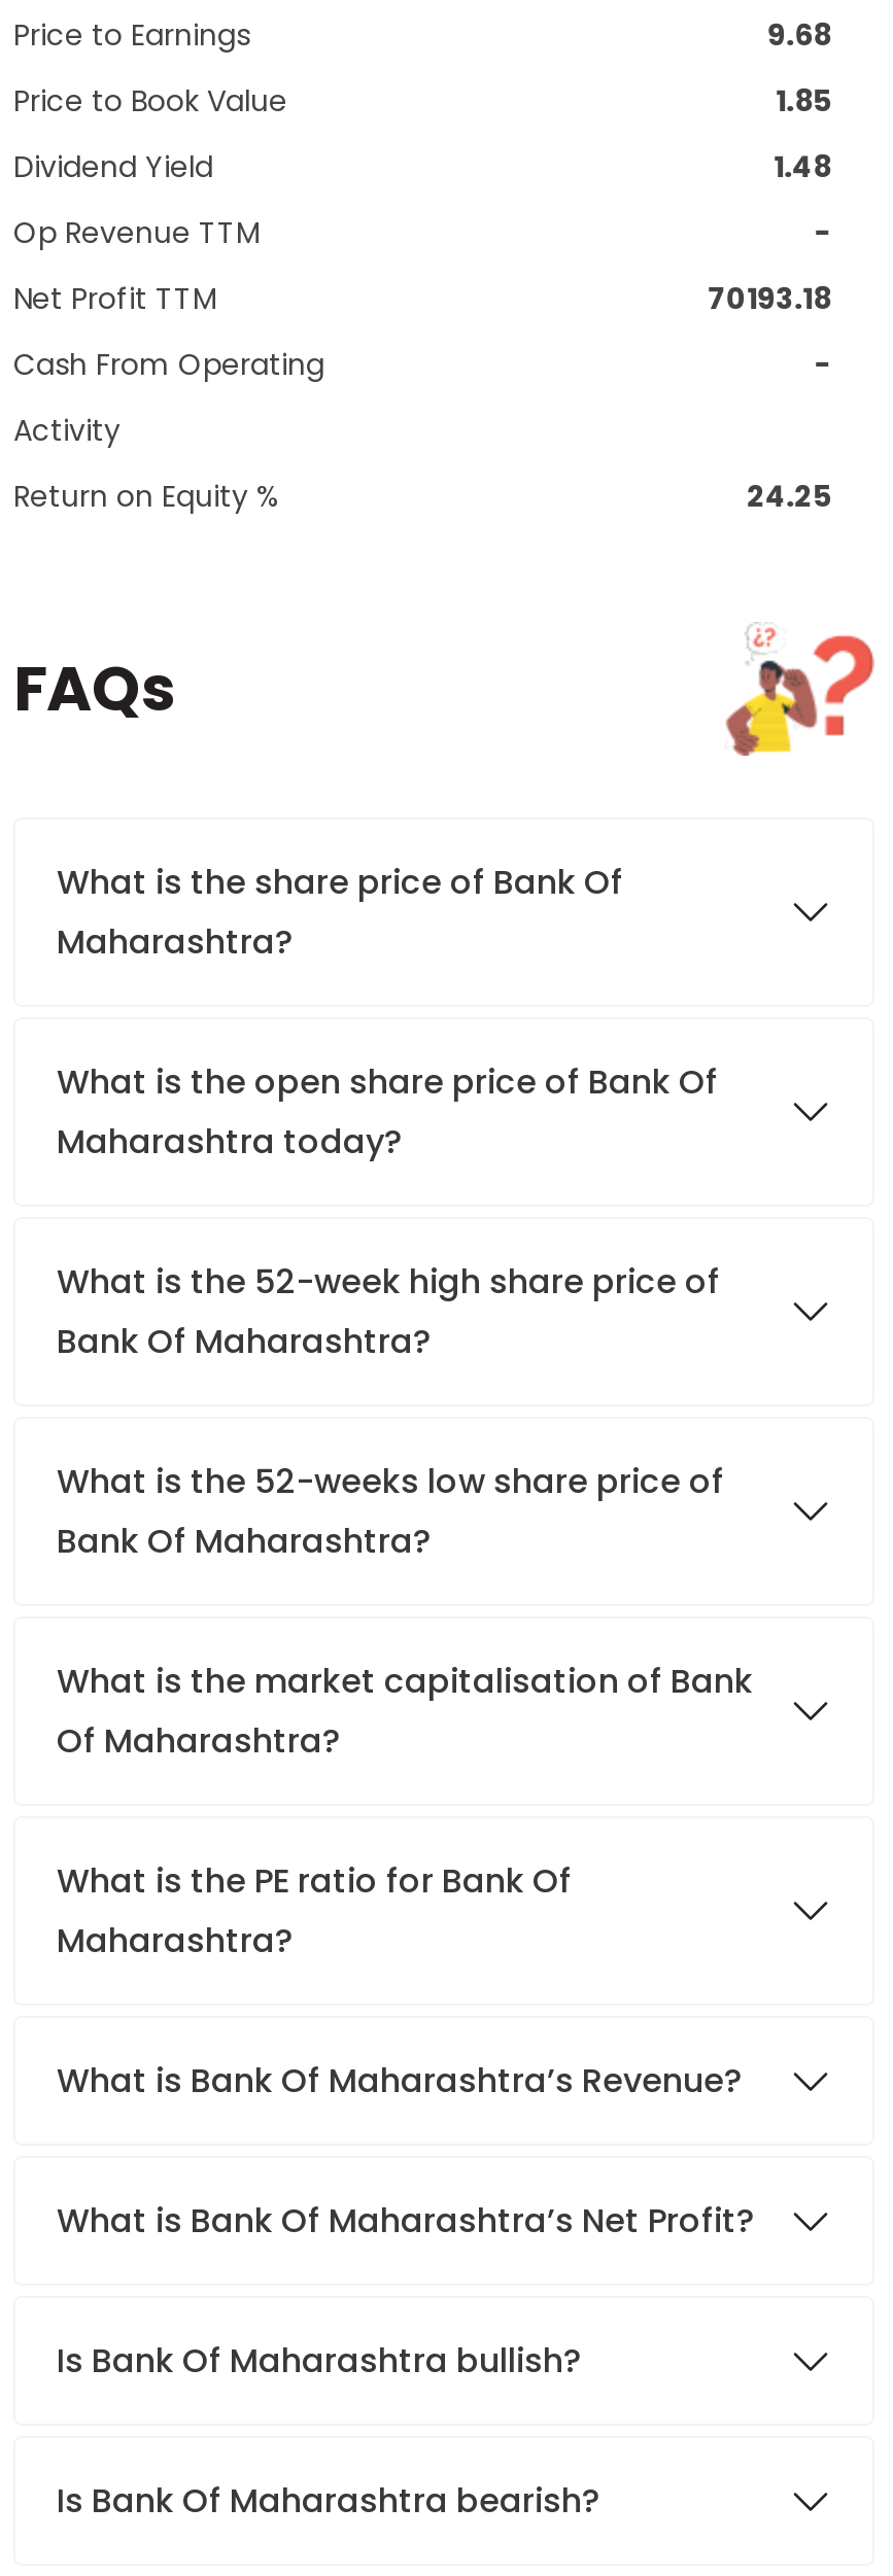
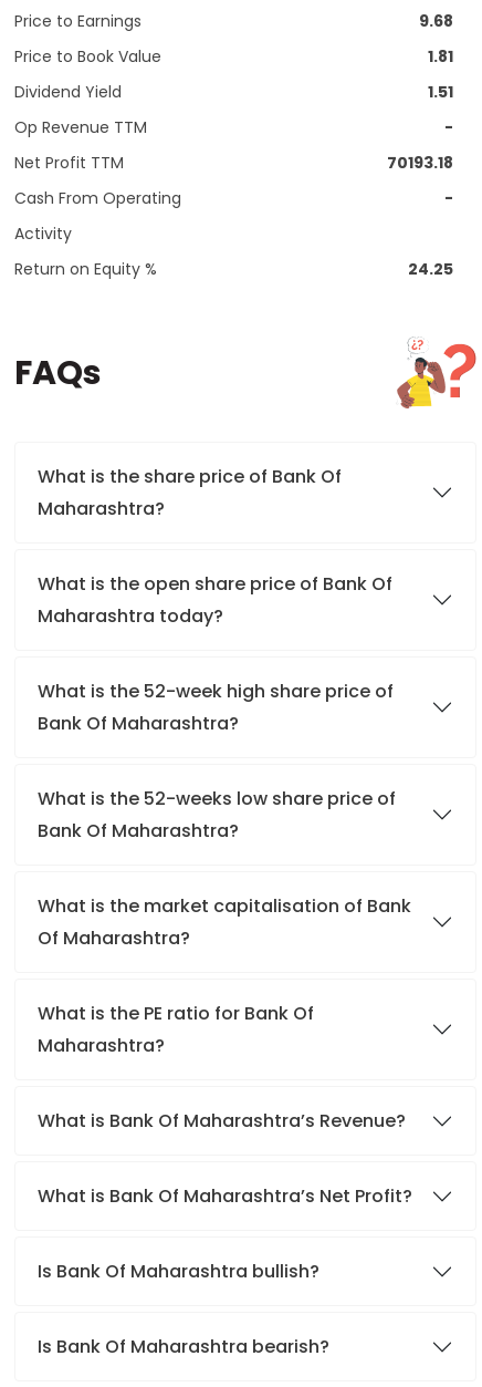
- 1.85
+ 1.81

- 1.48
+ 1.51
